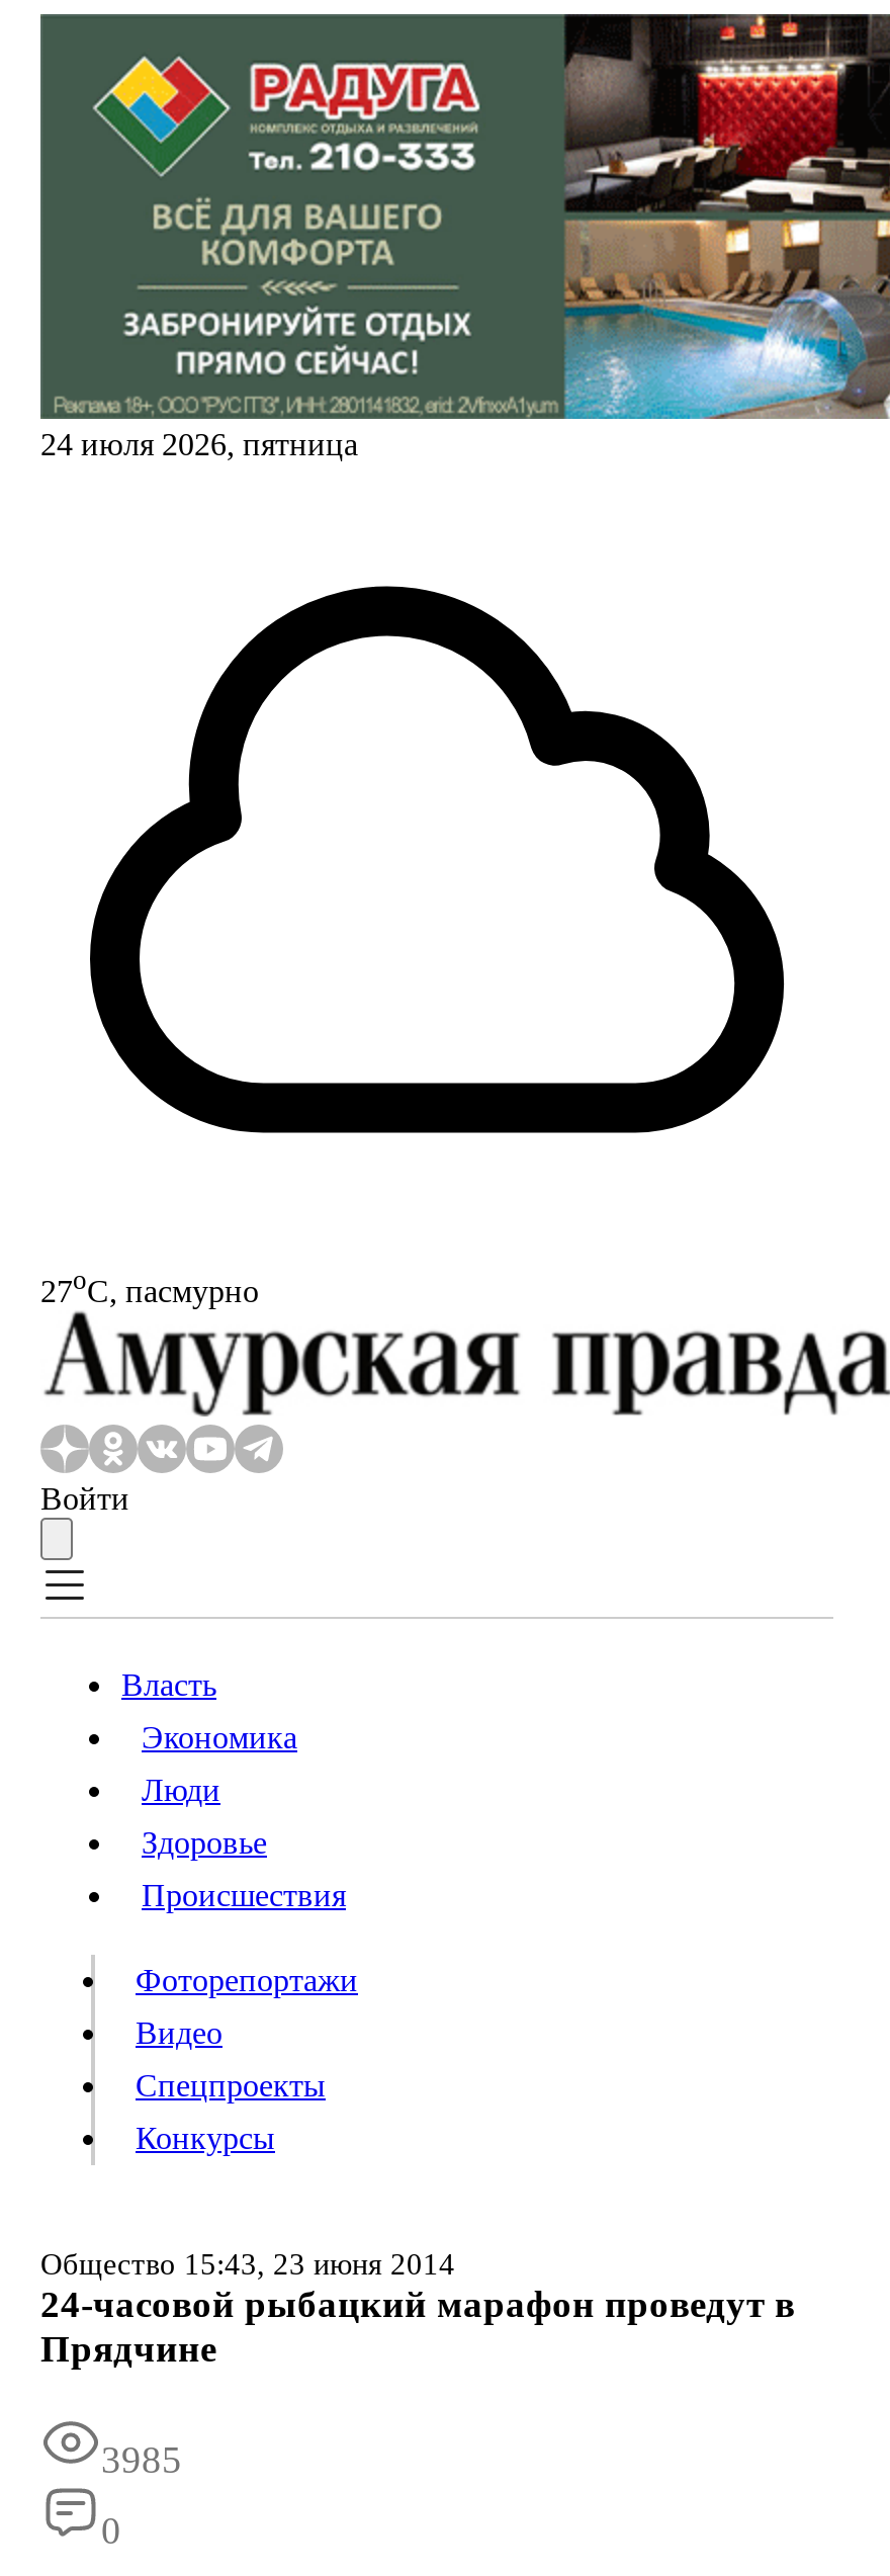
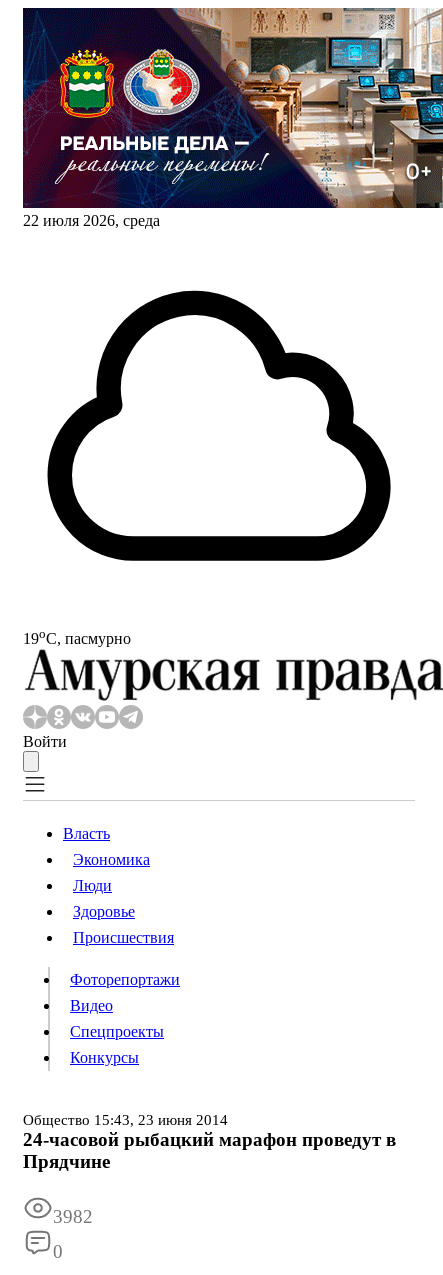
- [image]
- 24 июля 2026, пятница
+ [image]
+ 22 июля 2026, среда

- 27oС, пасмурно
+ 19oС, пасмурно

- 3985
+ 3982
